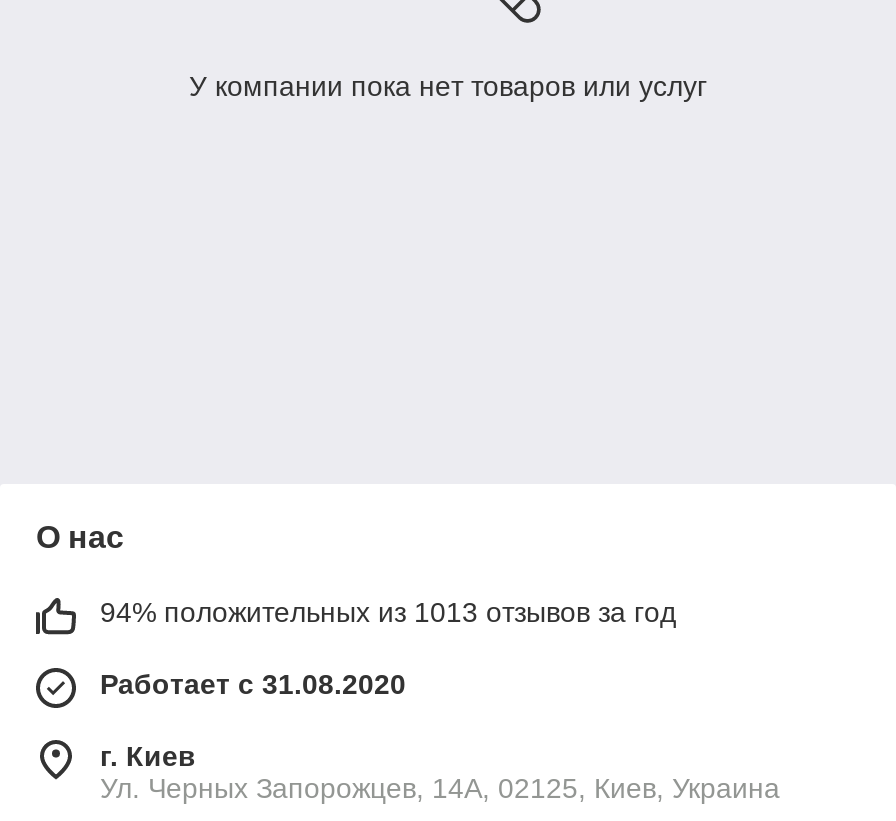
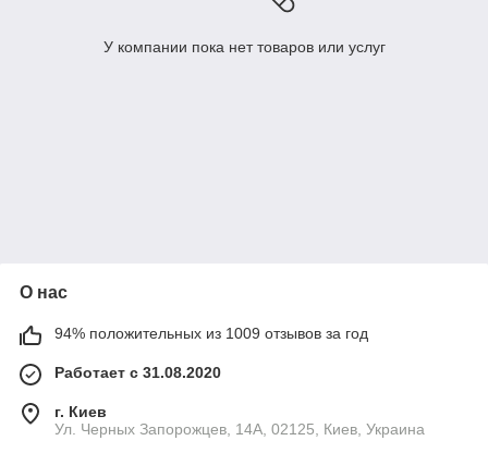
- 94% положительных из 1013 отзывов за год
+ 94% положительных из 1009 отзывов за год
